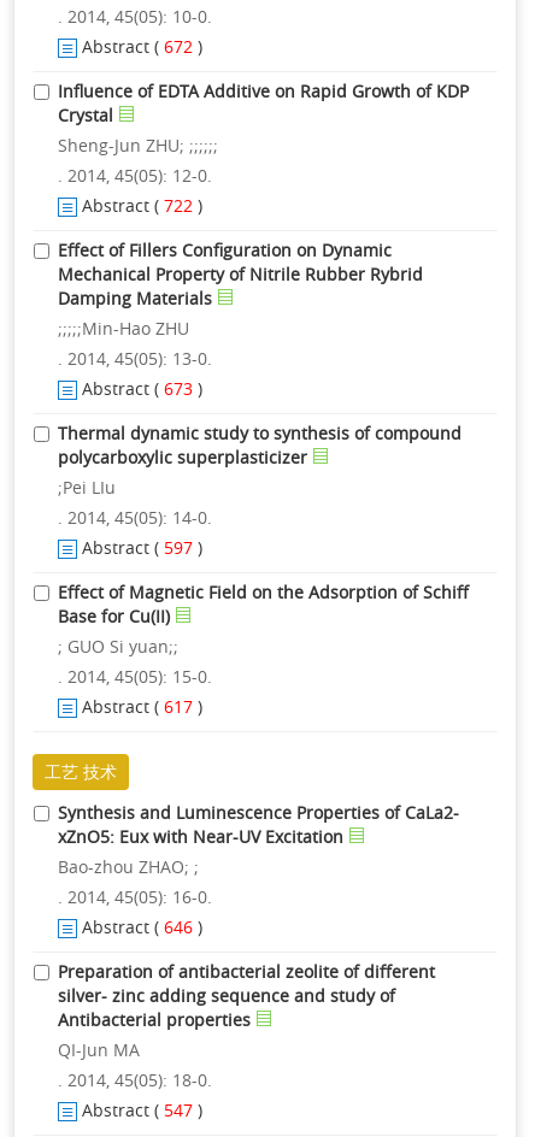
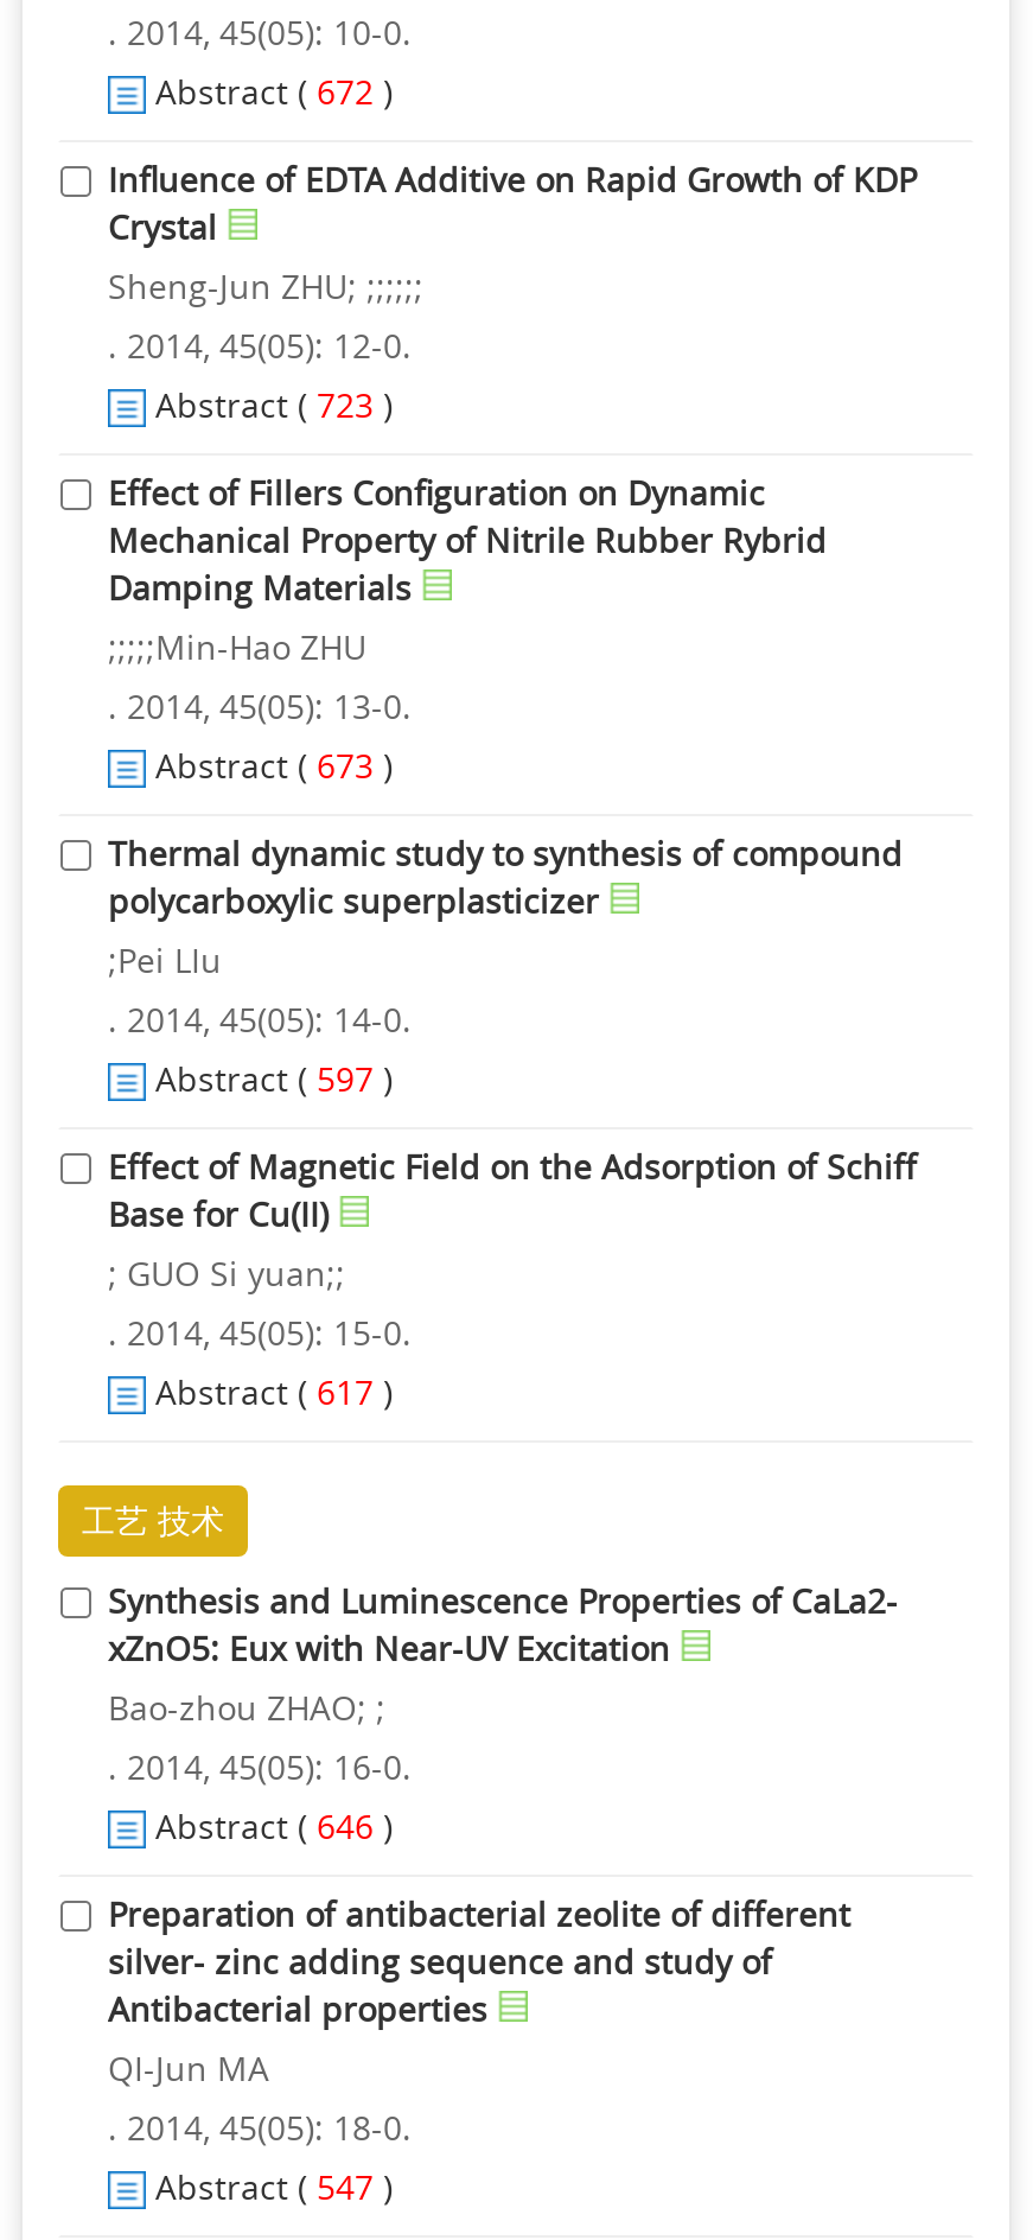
- Abstract ( 722)
+ Abstract ( 723)
